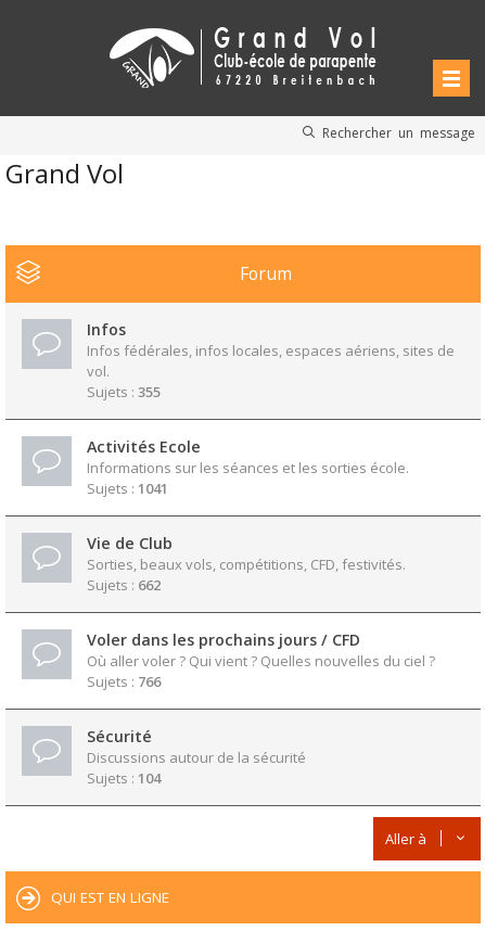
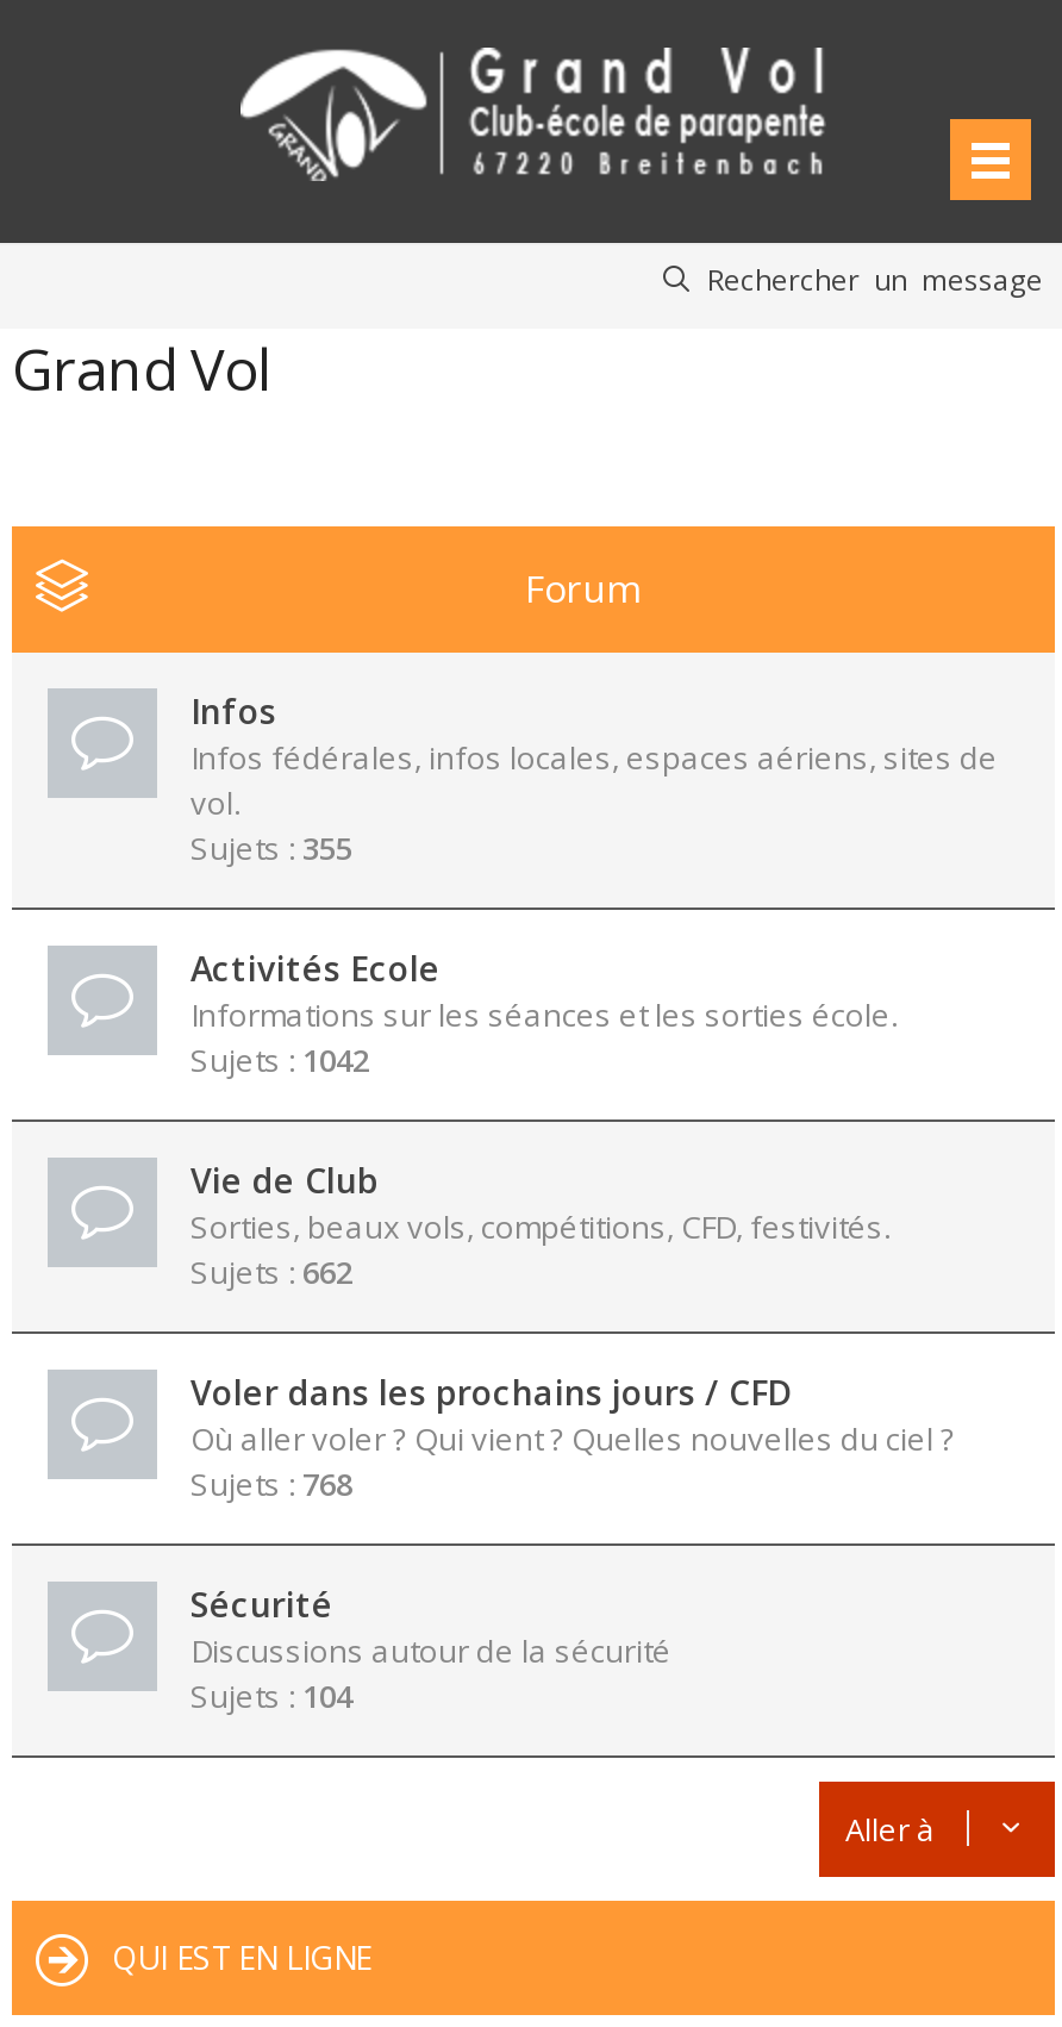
- Sujets : 1041
+ Sujets : 1042

- Sujets : 766
+ Sujets : 768
